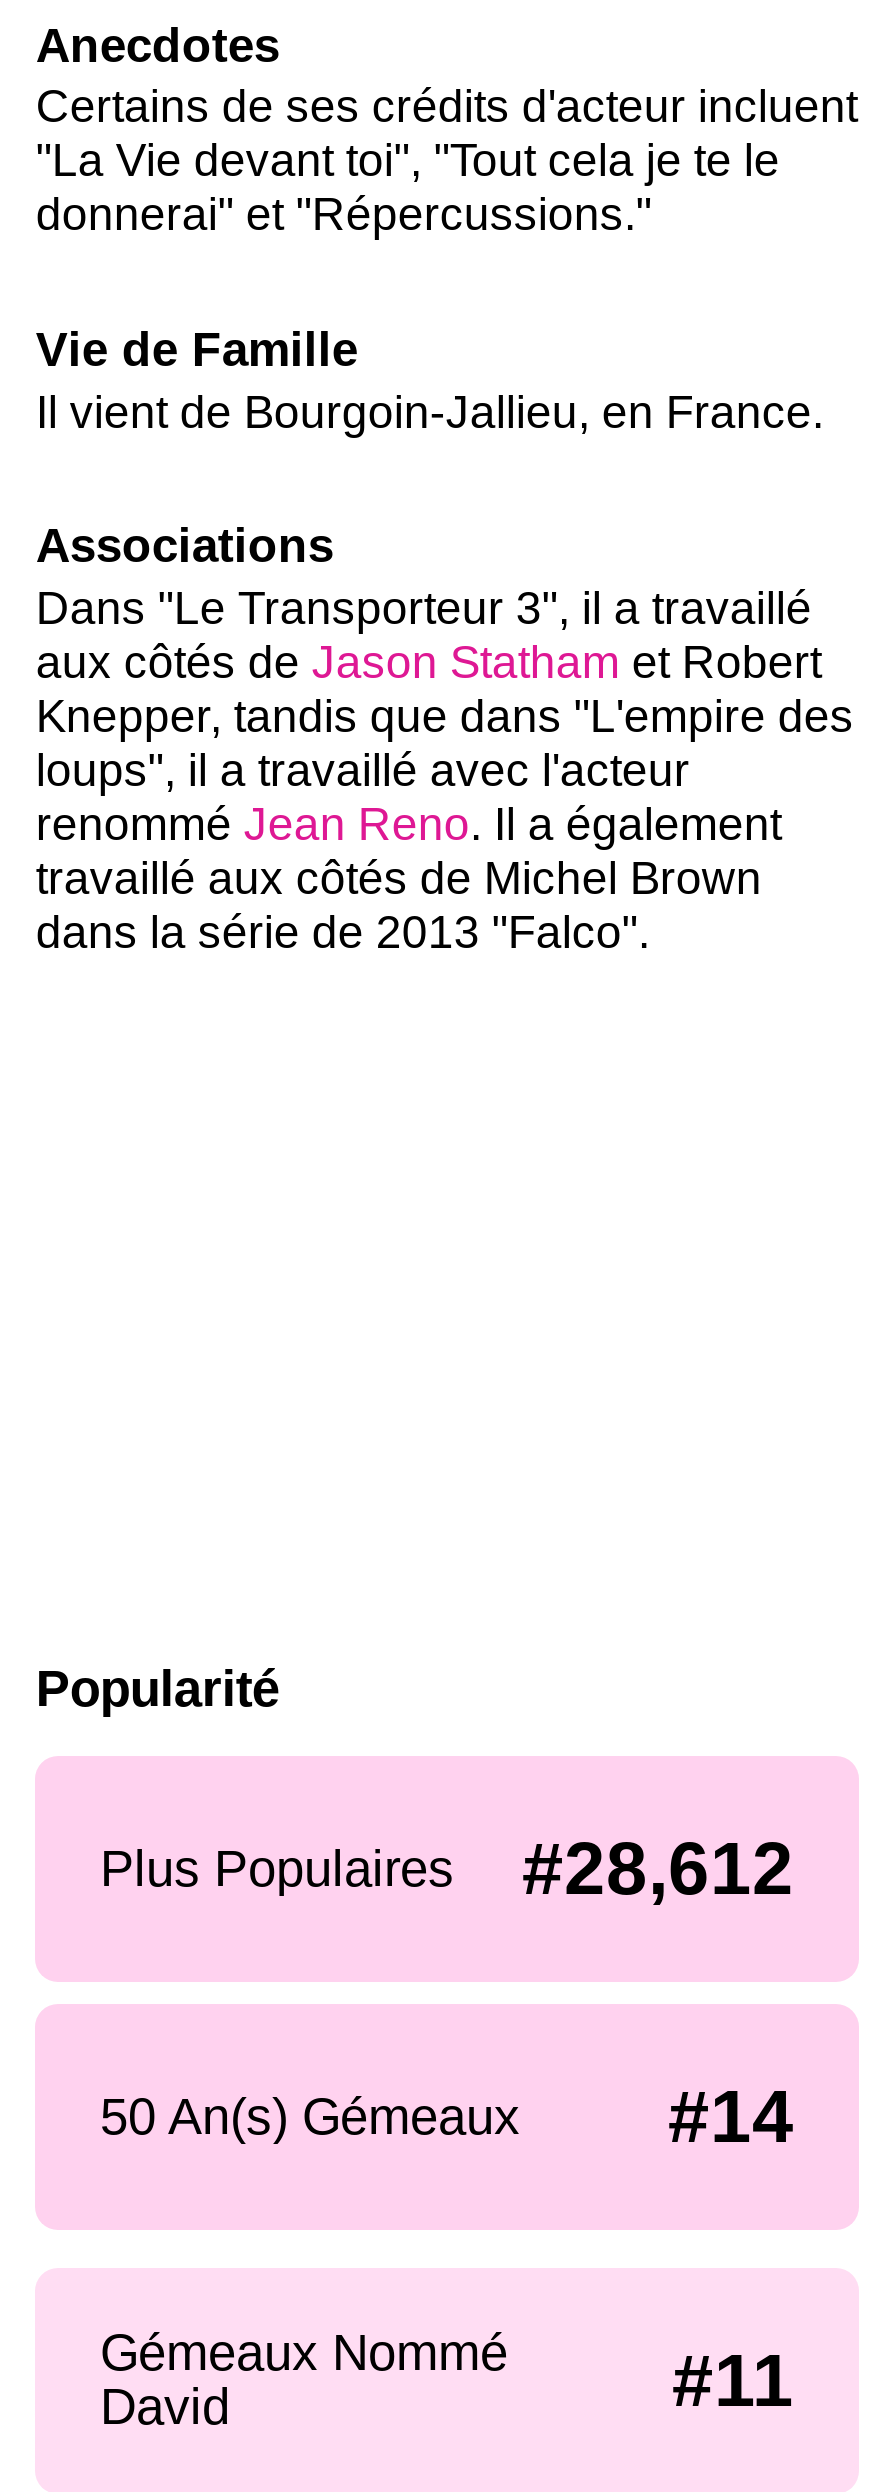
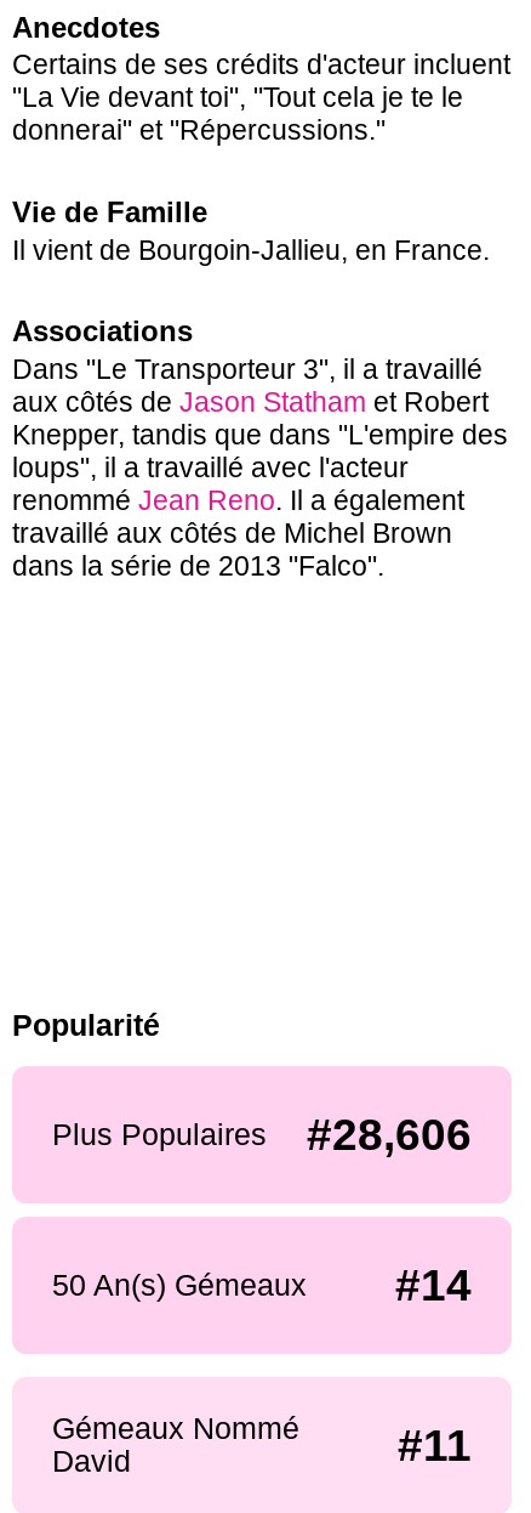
- Plus Populaires #28,612
+ Plus Populaires #28,606
